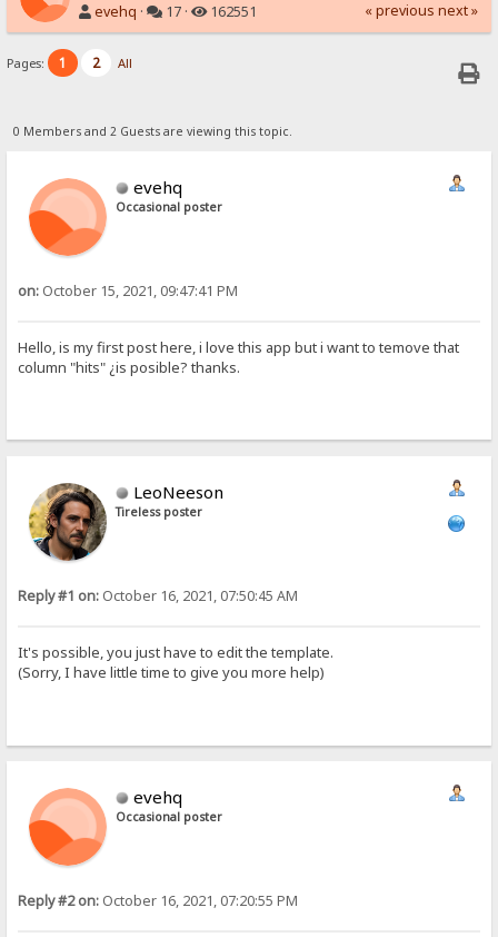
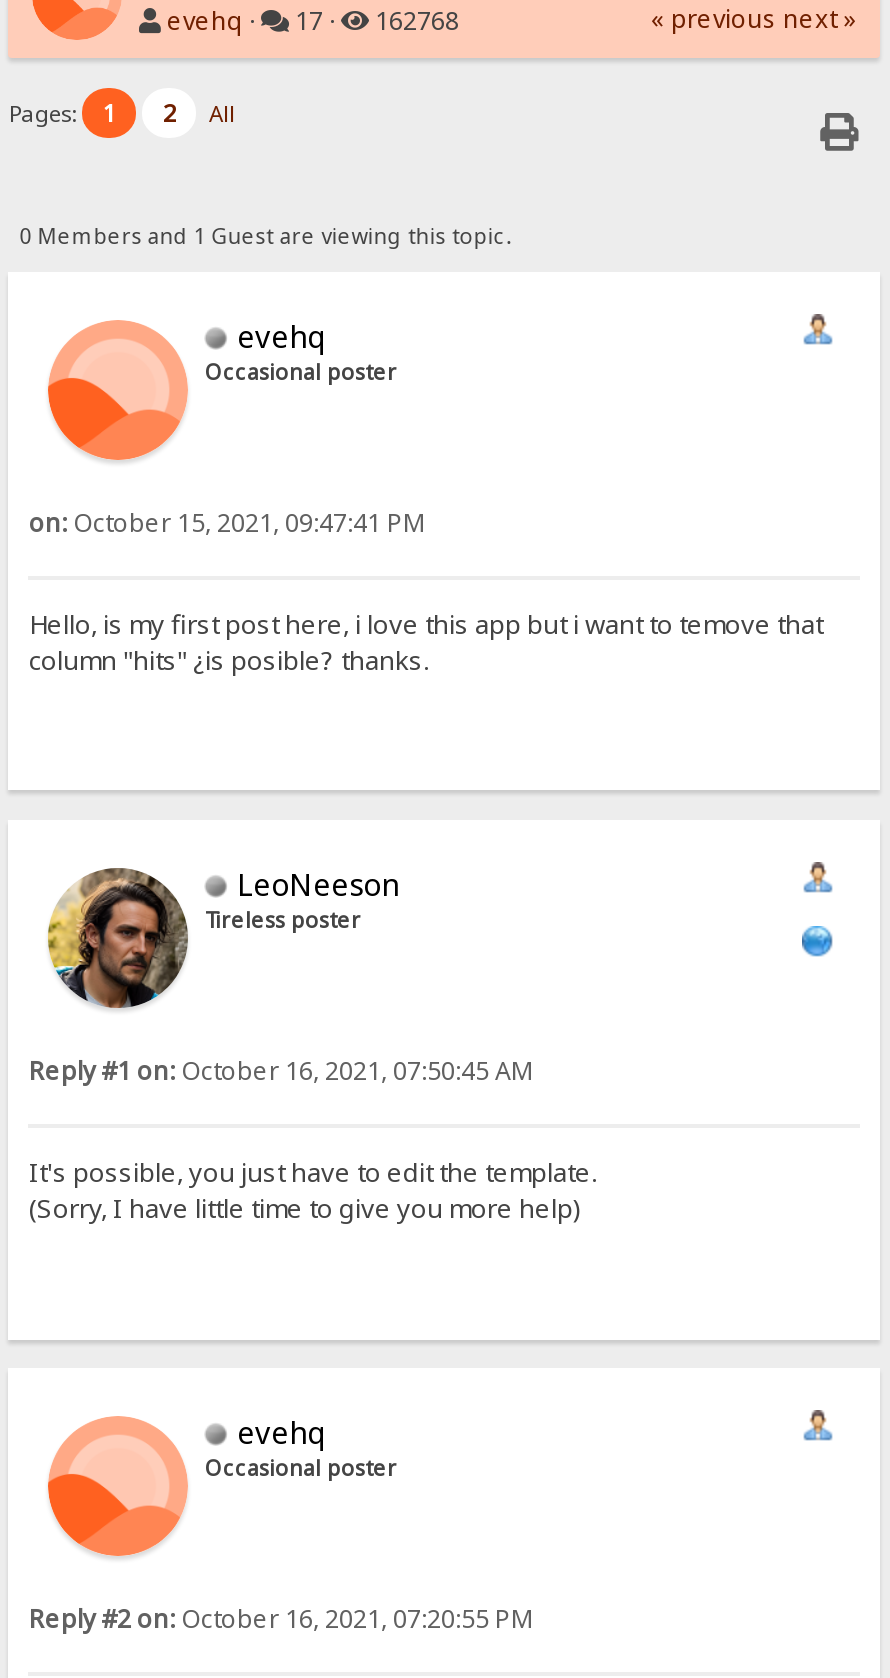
- 162551
+ 162768

- 0 Members and 2 Guests are viewing this topic.
+ 0 Members and 1 Guest are viewing this topic.
